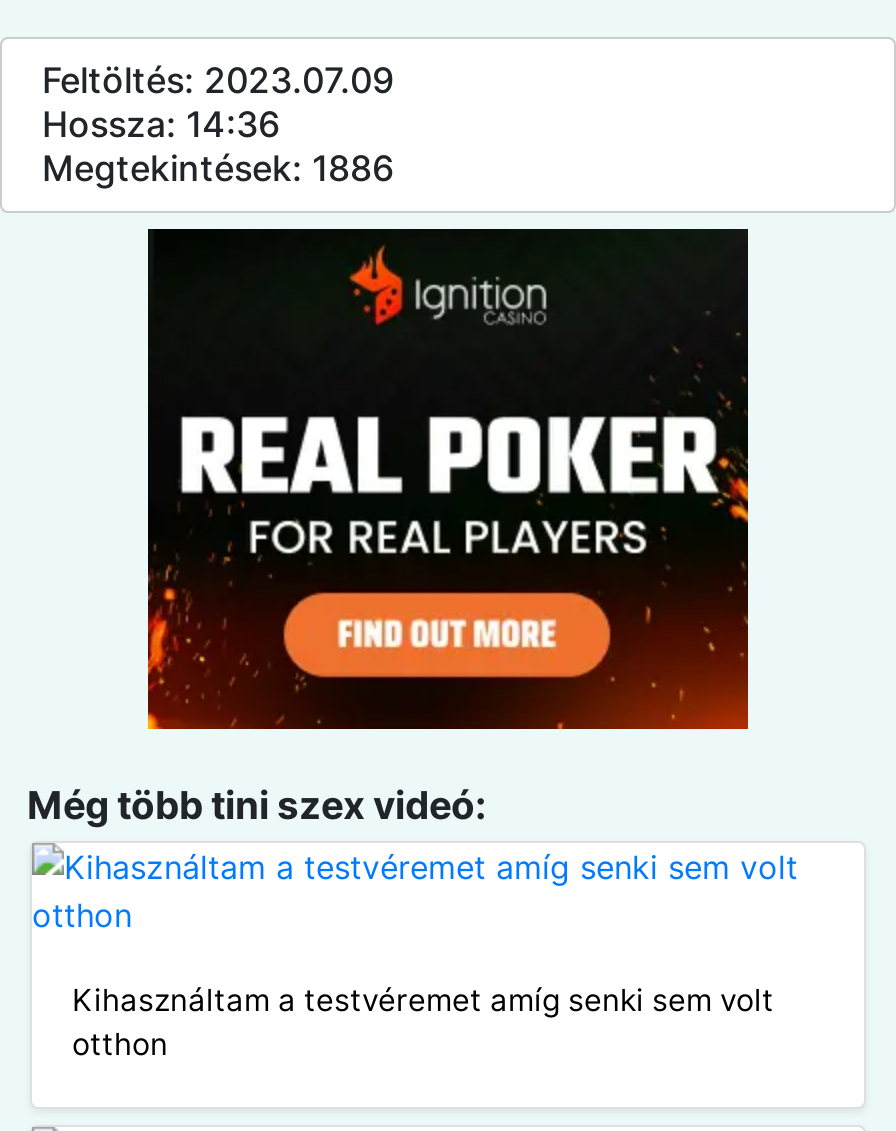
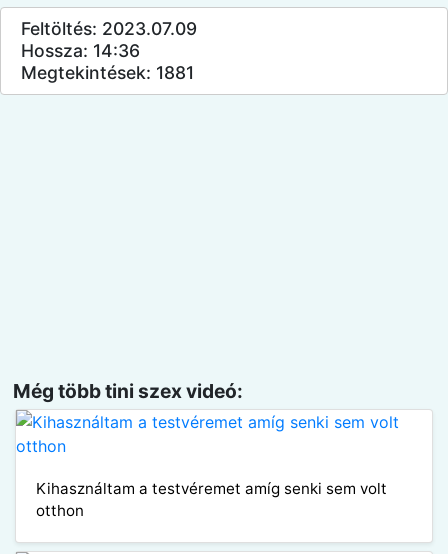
- Megtekintések: 1886
+ Megtekintések: 1881

- [image]
